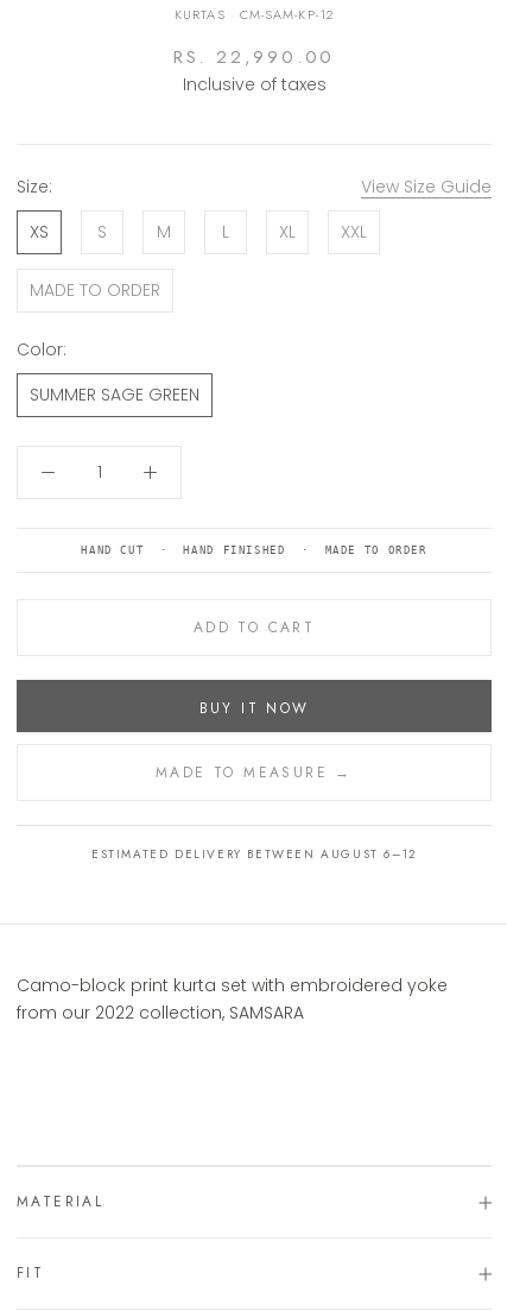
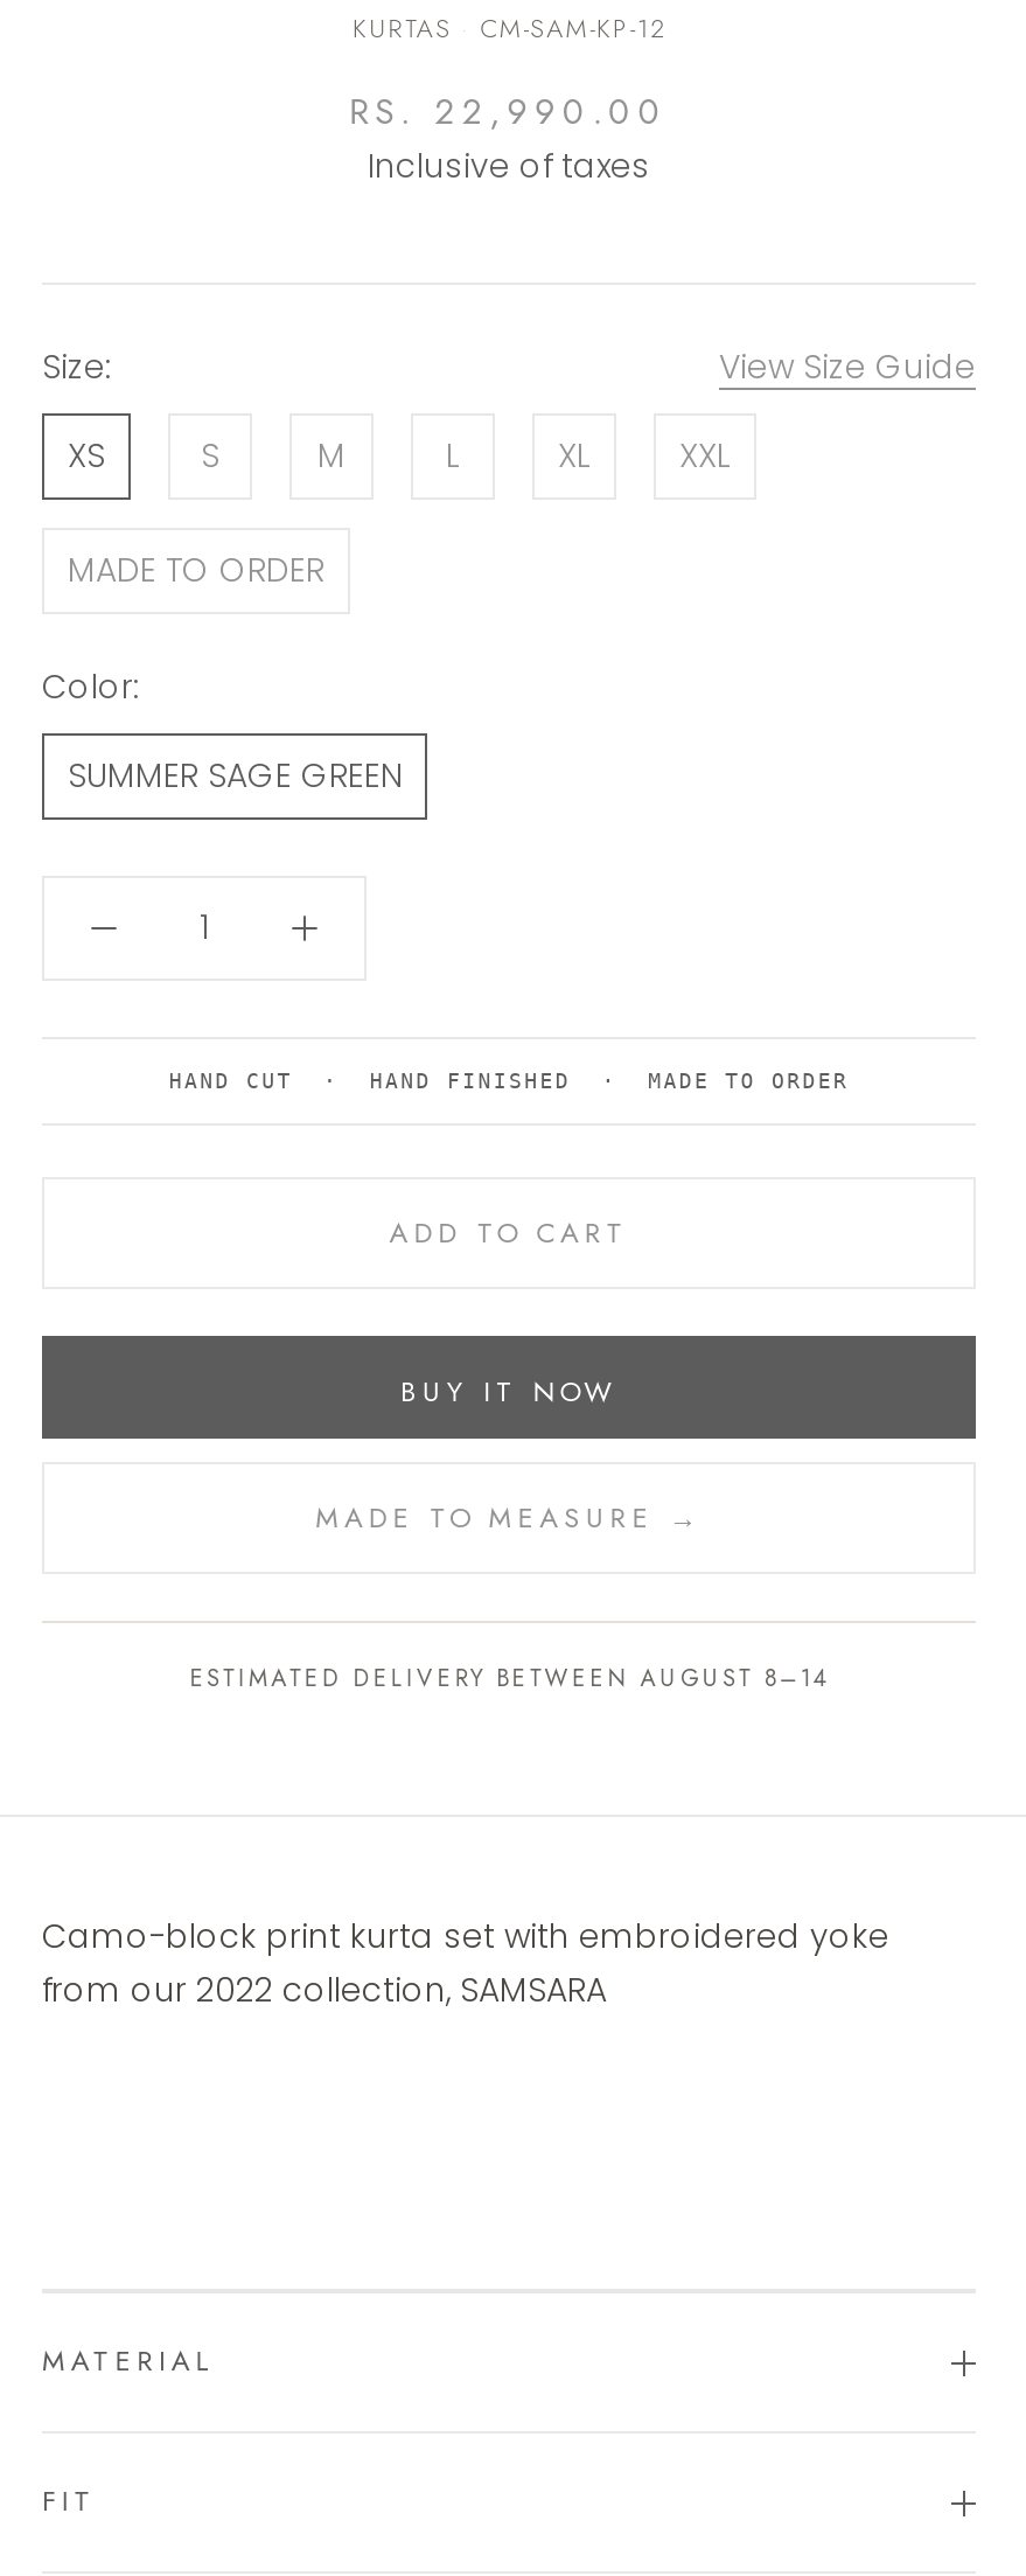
- ESTIMATED DELIVERY BETWEEN AUGUST 6–12
+ ESTIMATED DELIVERY BETWEEN AUGUST 8–14
